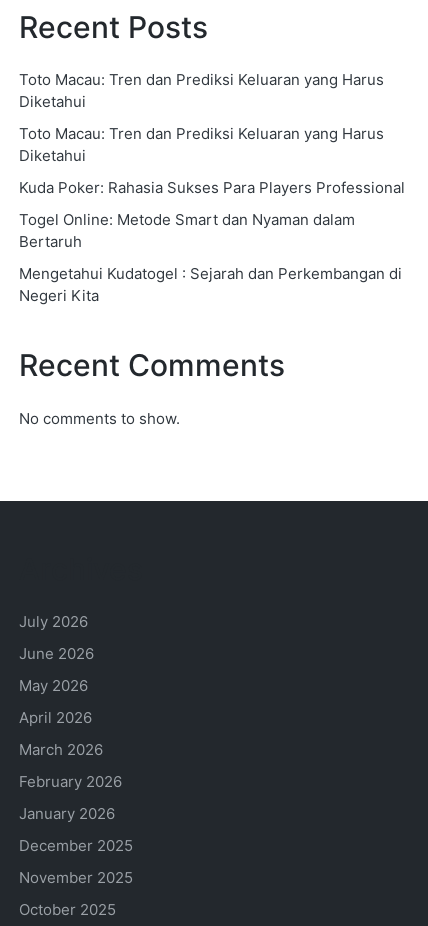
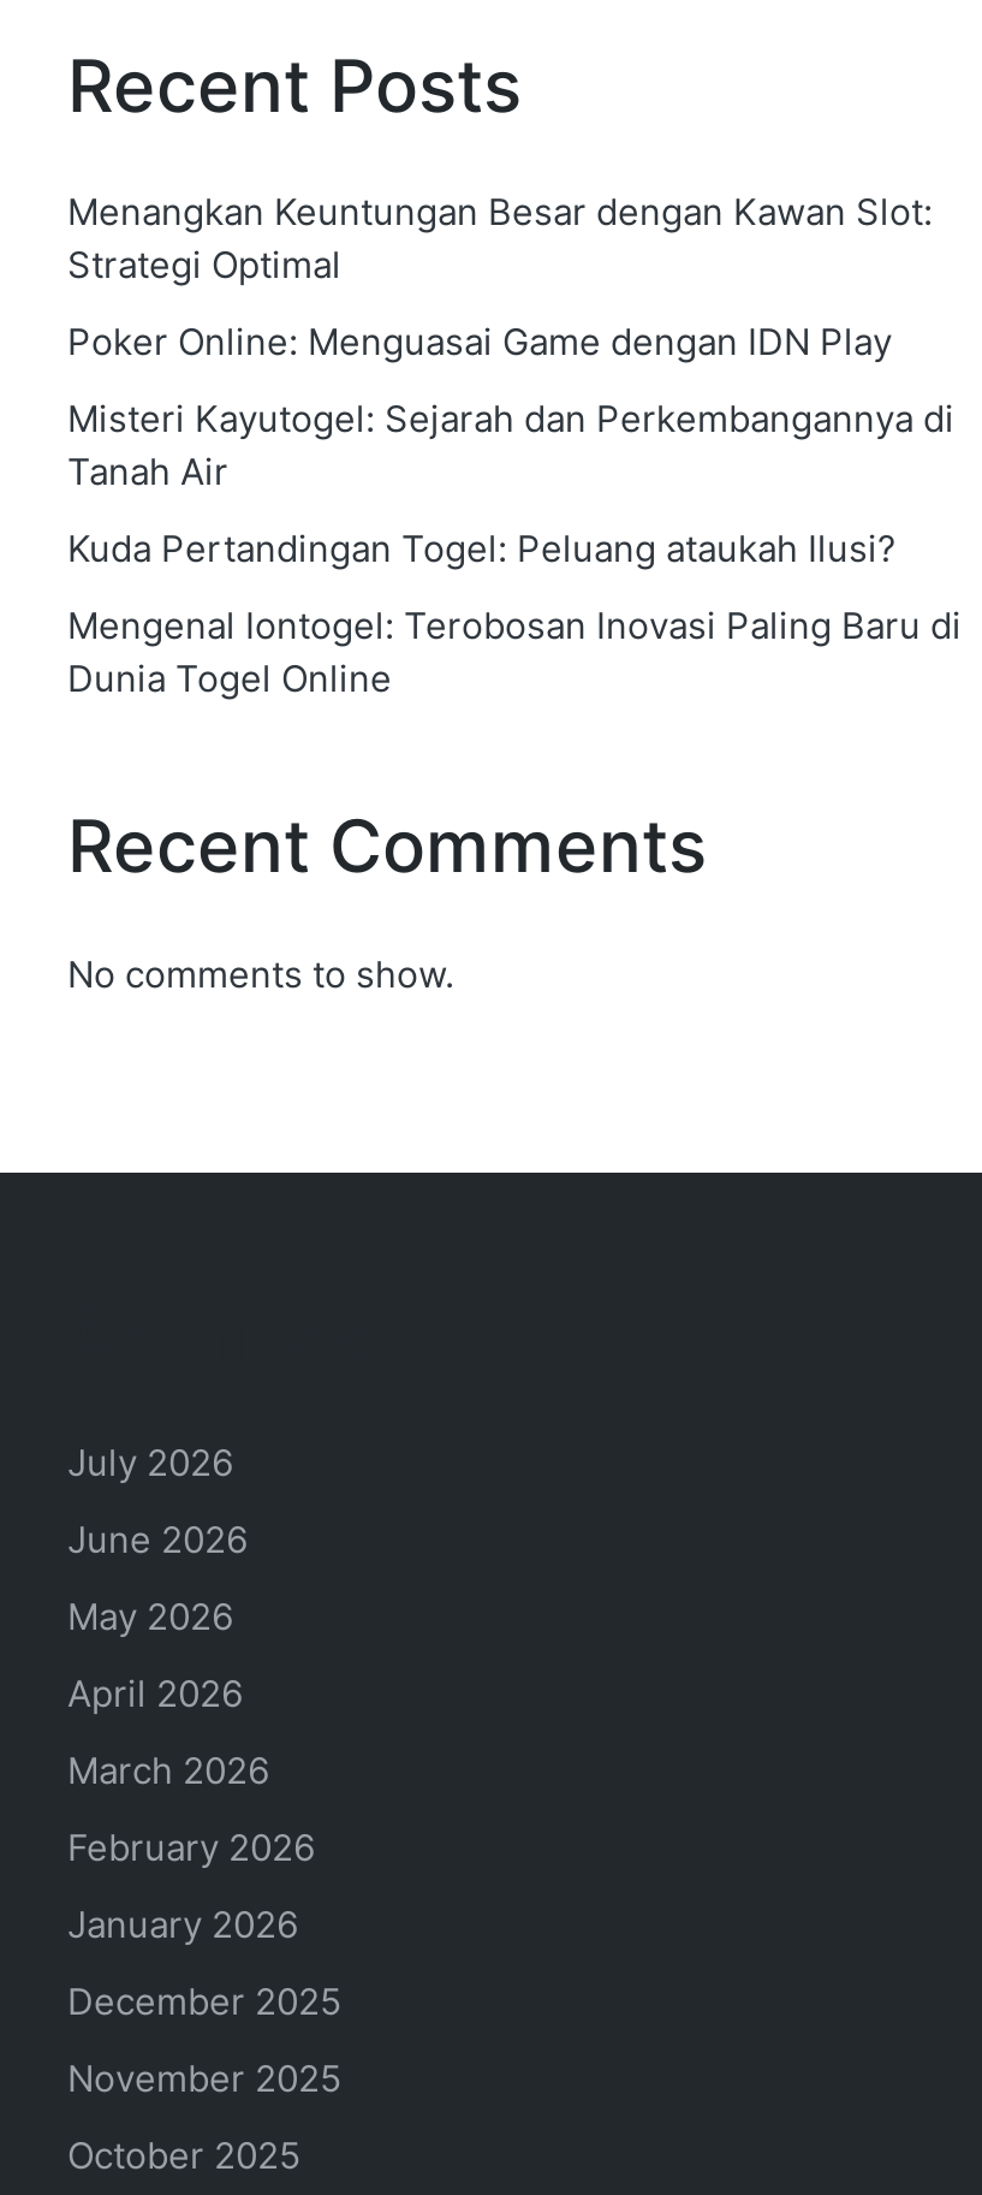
- Toto Macau: Tren dan Prediksi Keluaran yang Harus
- Diketahui
+ Menangkan Keuntungan Besar dengan Kawan Slot:
+ Strategi Optimal

- Toto Macau: Tren dan Prediksi Keluaran yang Harus
- Diketahui
+ Poker Online: Menguasai Game dengan IDN Play

- Kuda Poker: Rahasia Sukses Para Players Professional
+ Misteri Kayutogel: Sejarah dan Perkembangannya di
+ Tanah Air

- Togel Online: Metode Smart dan Nyaman dalam
- Bertaruh
+ Kuda Pertandingan Togel: Peluang ataukah Ilusi?

- Mengetahui Kudatogel : Sejarah dan Perkembangan di
- Negeri Kita
+ Mengenal Iontogel: Terobosan Inovasi Paling Baru di
+ Dunia Togel Online
